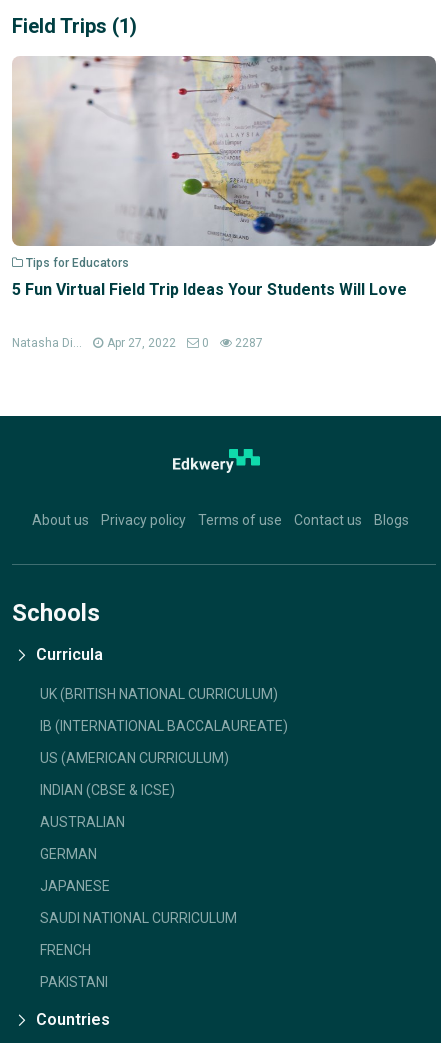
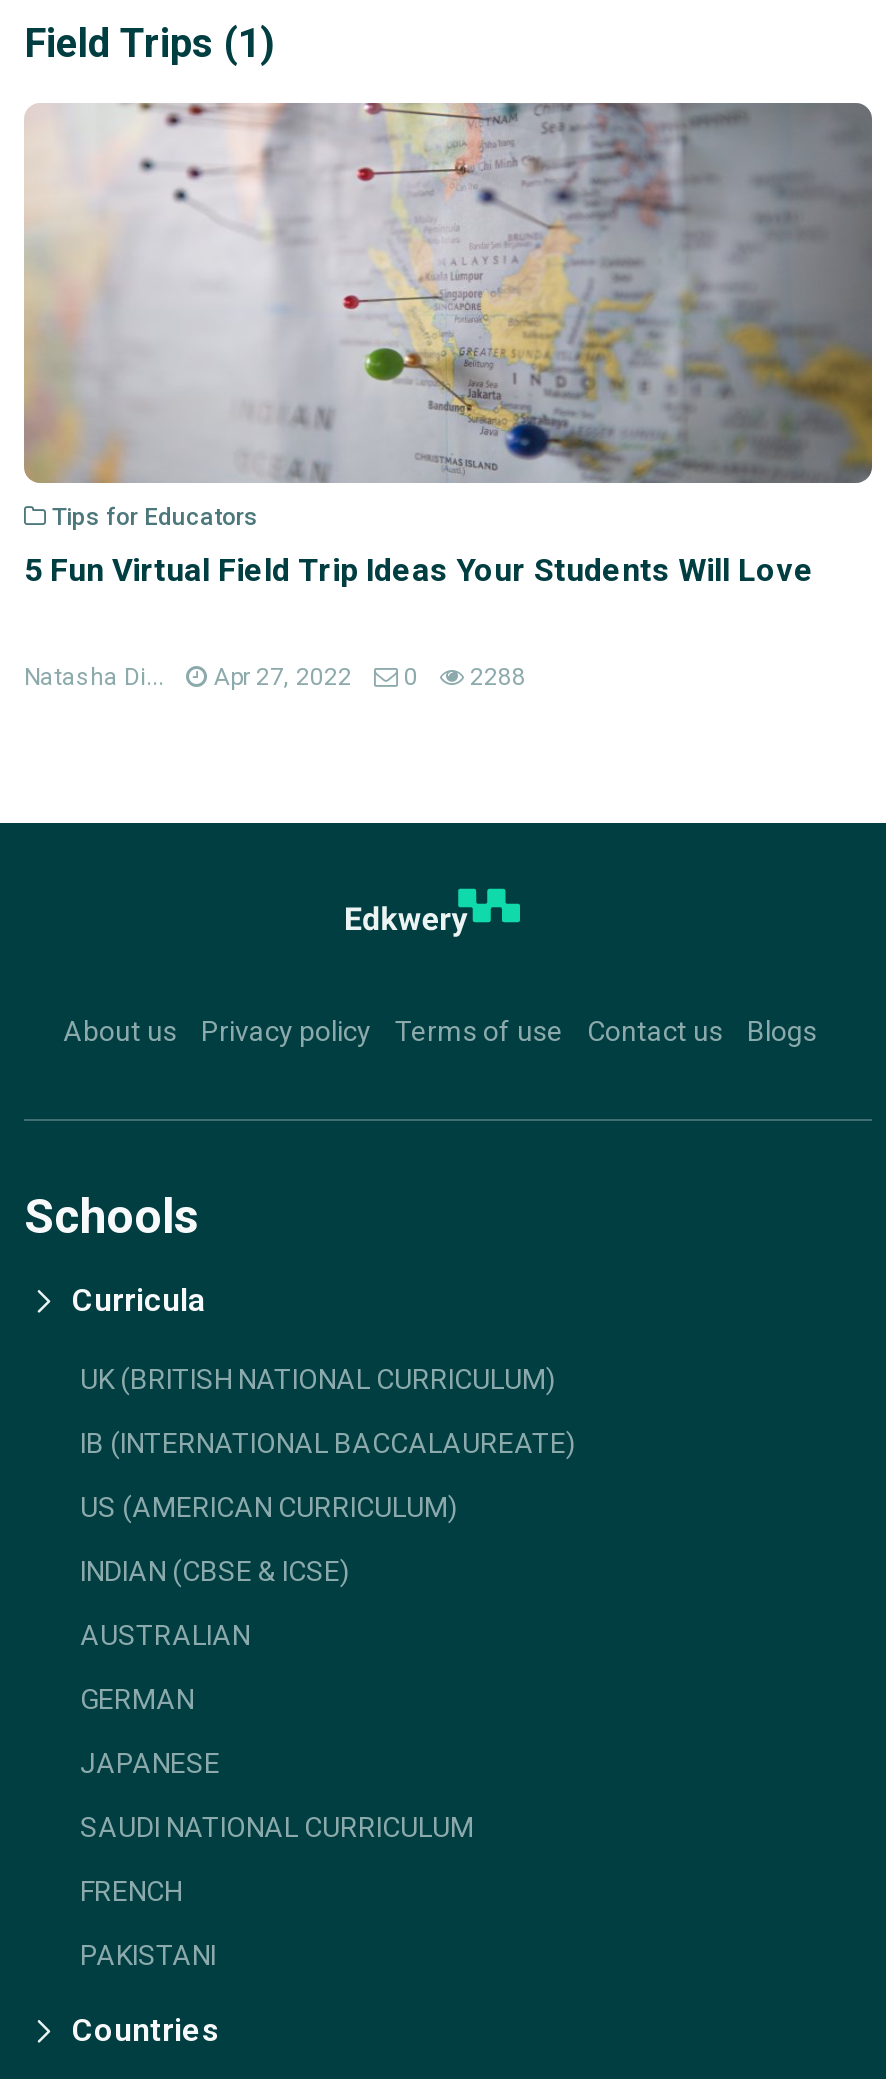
- Natasha Di... Apr 27, 2022 0 2287
+ Natasha Di... Apr 27, 2022 0 2288
